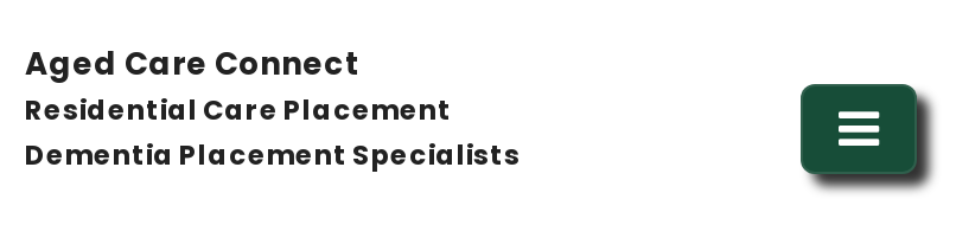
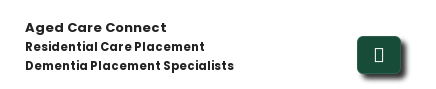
- [image]
+ [image]
